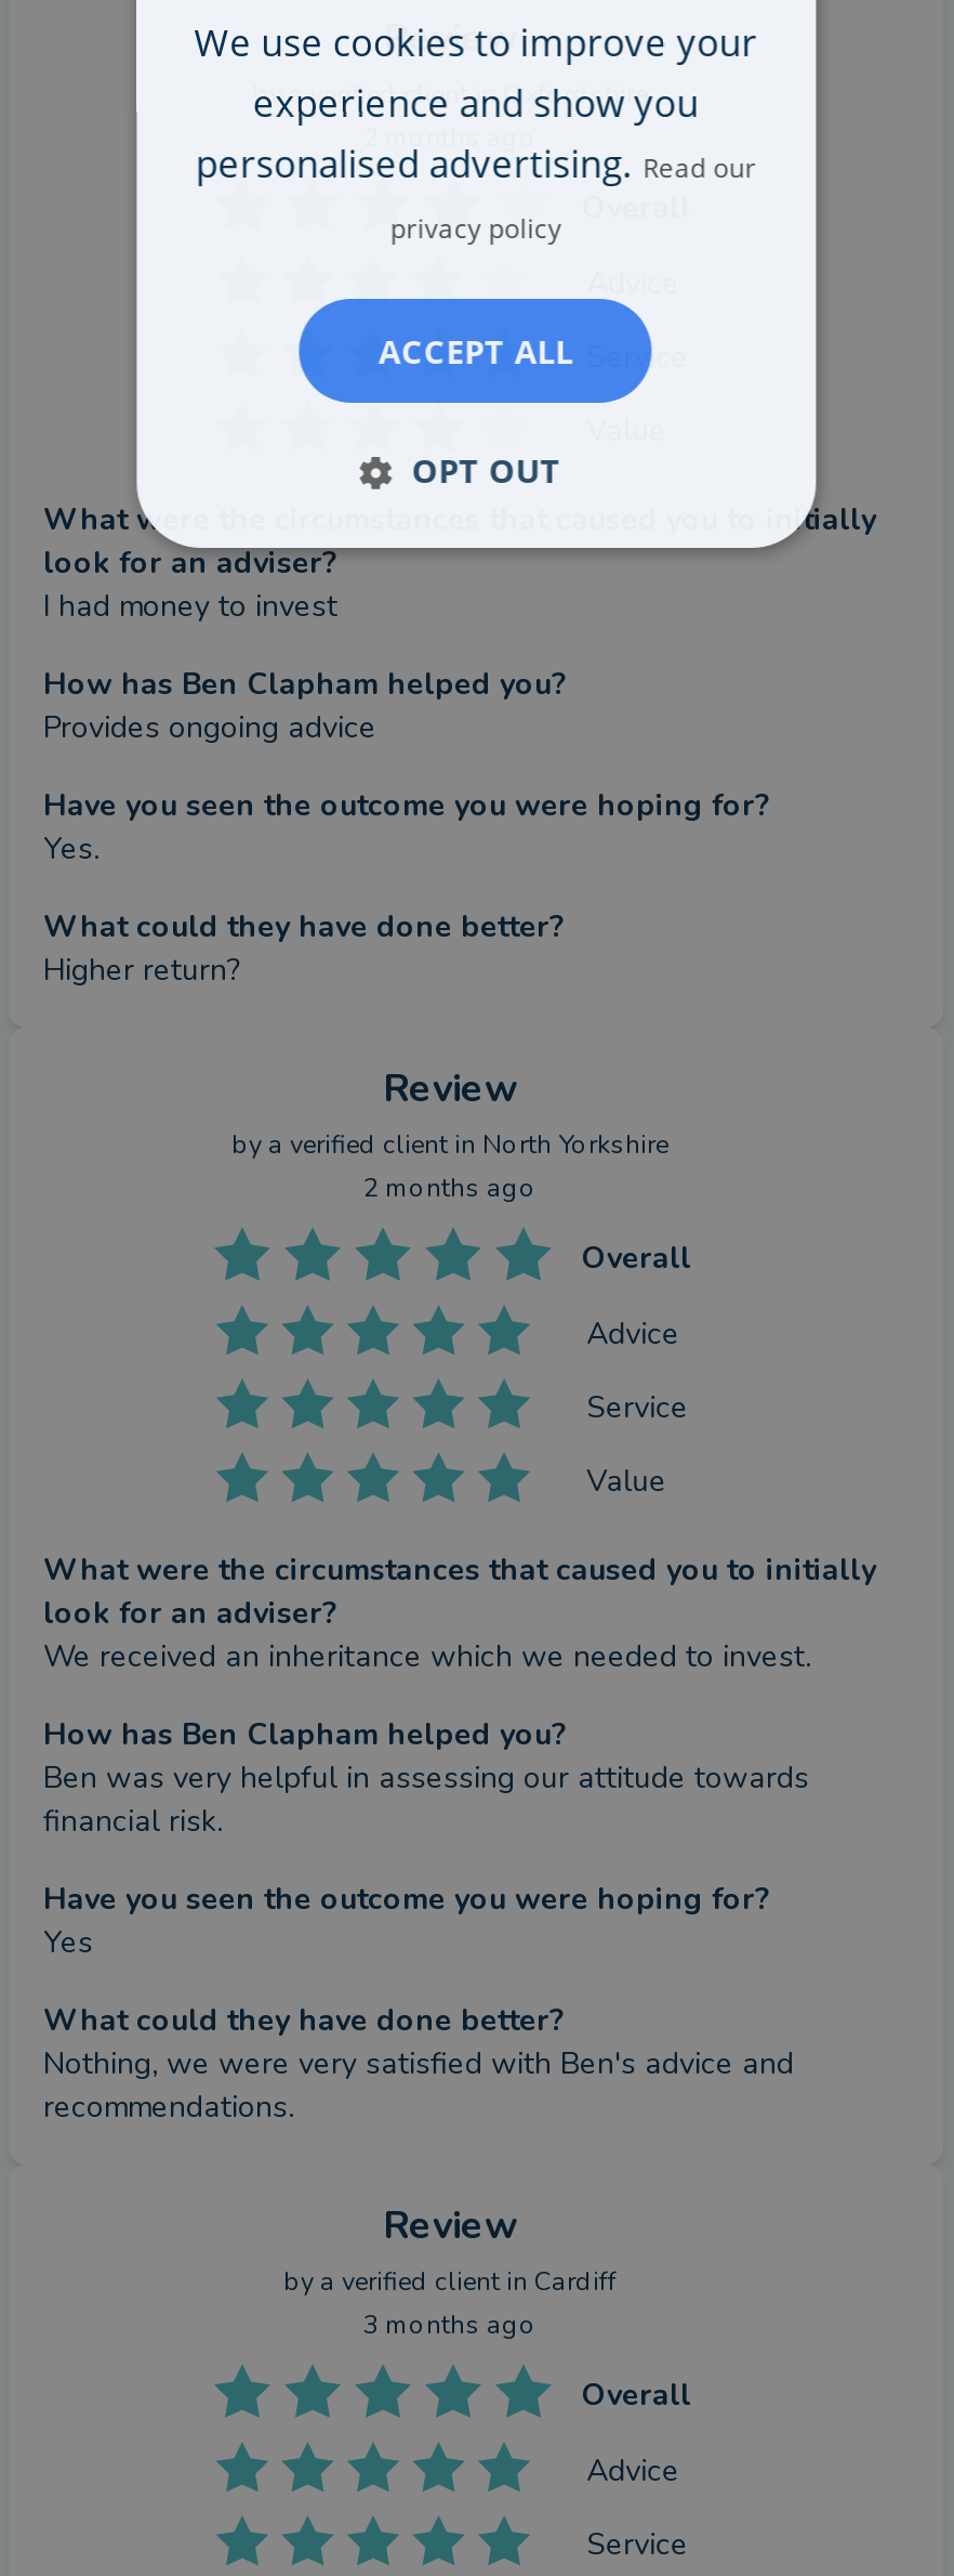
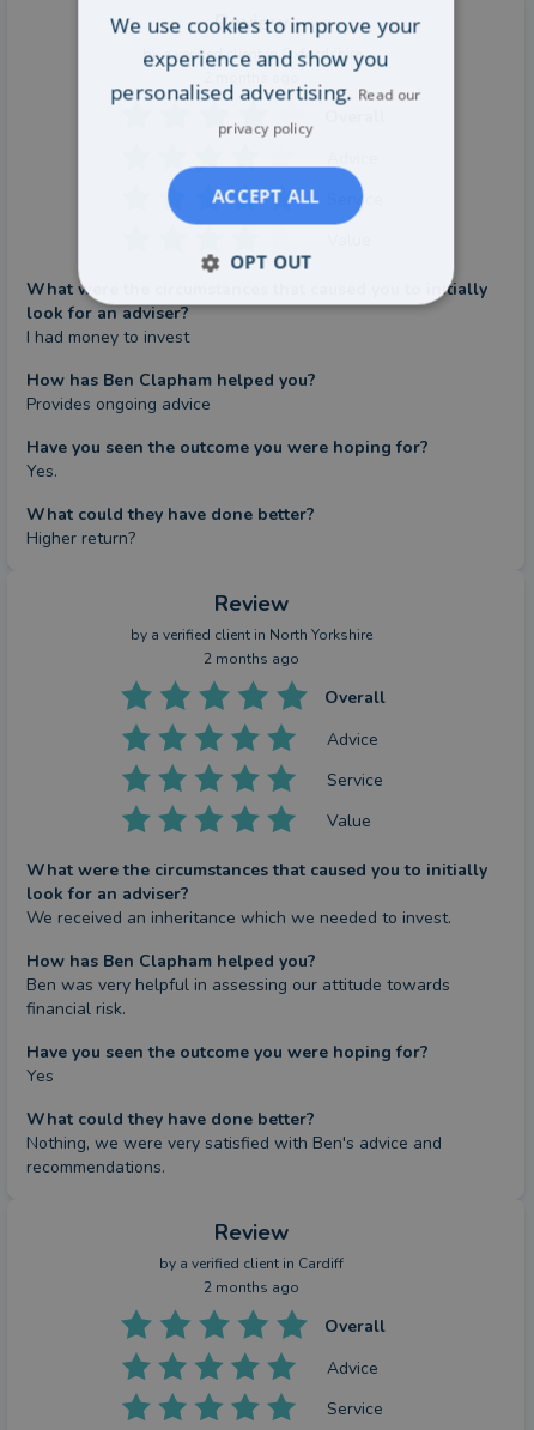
- 3 months ago
+ 2 months ago
